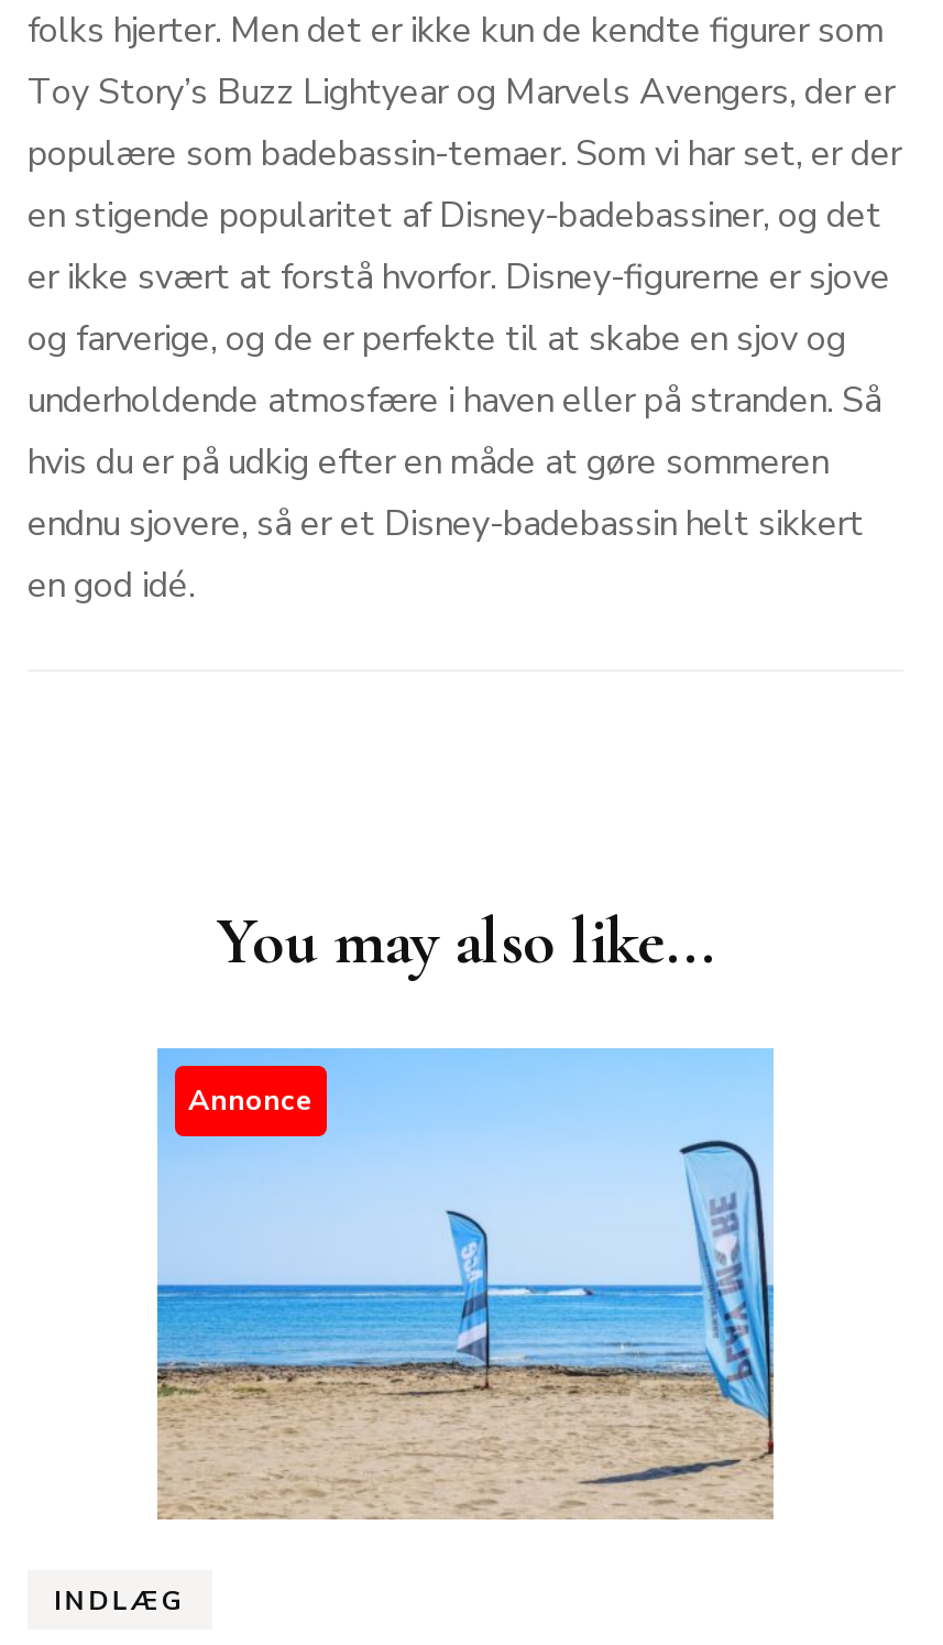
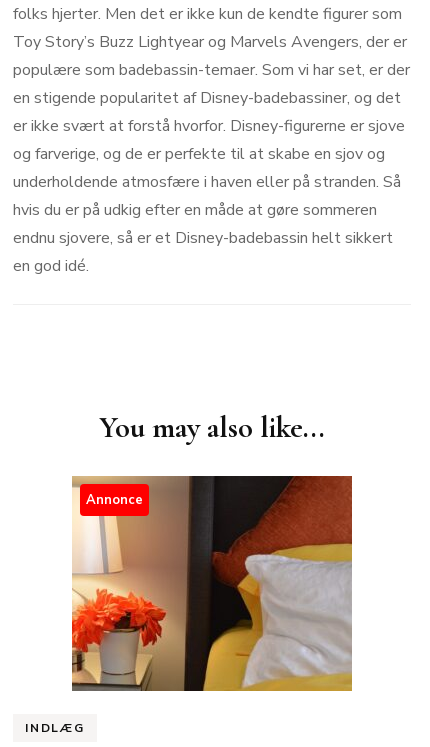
- [image]
+ [image]
